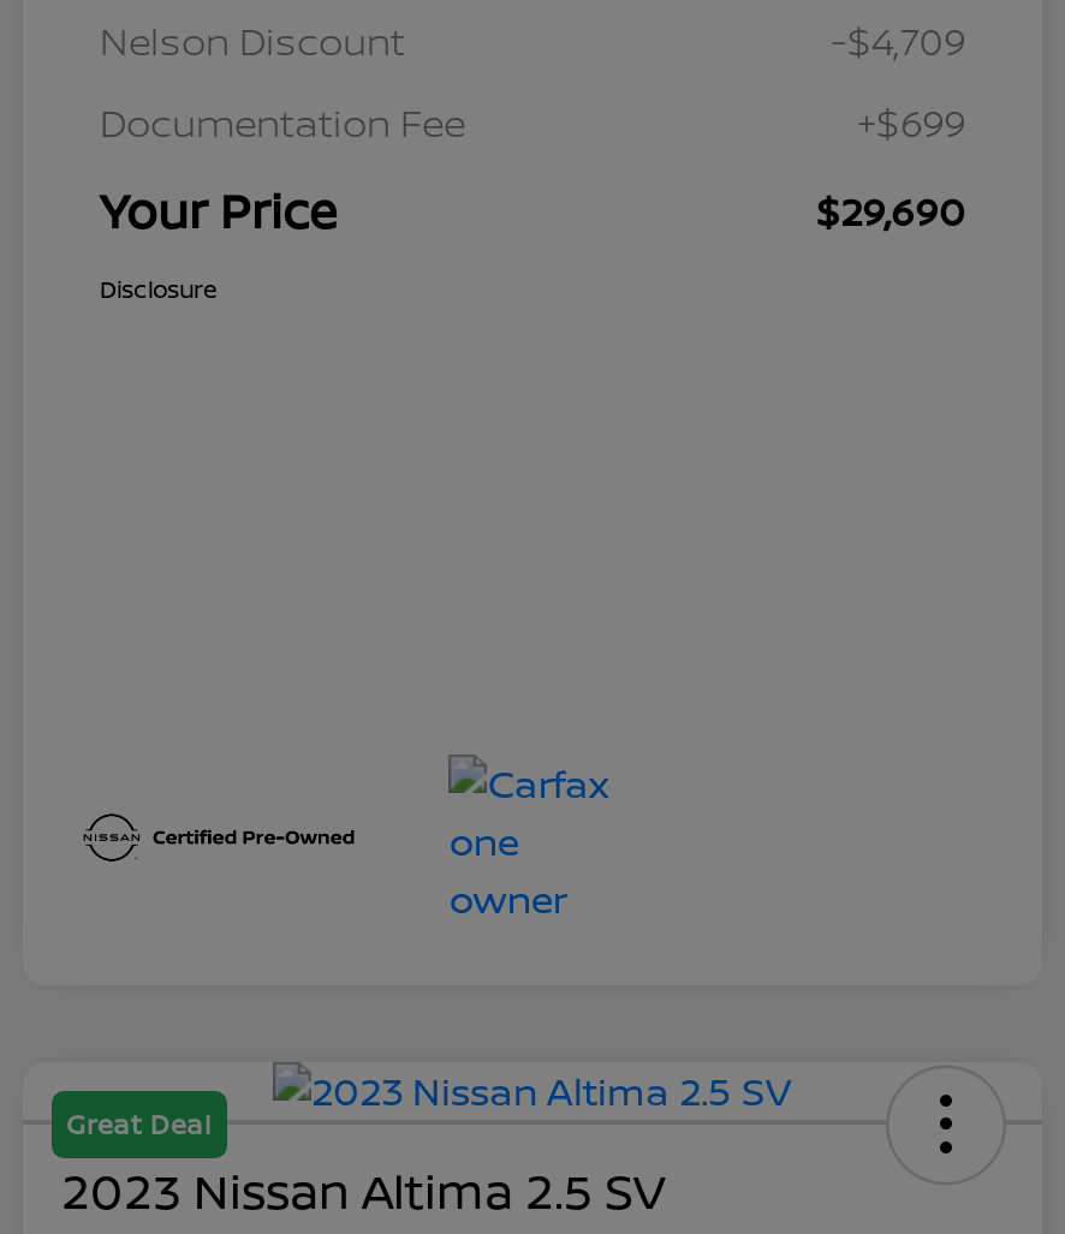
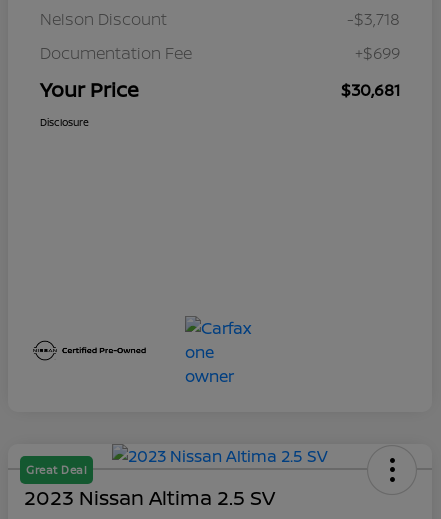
- -$4,709
+ -$3,718

- $29,690
+ $30,681
